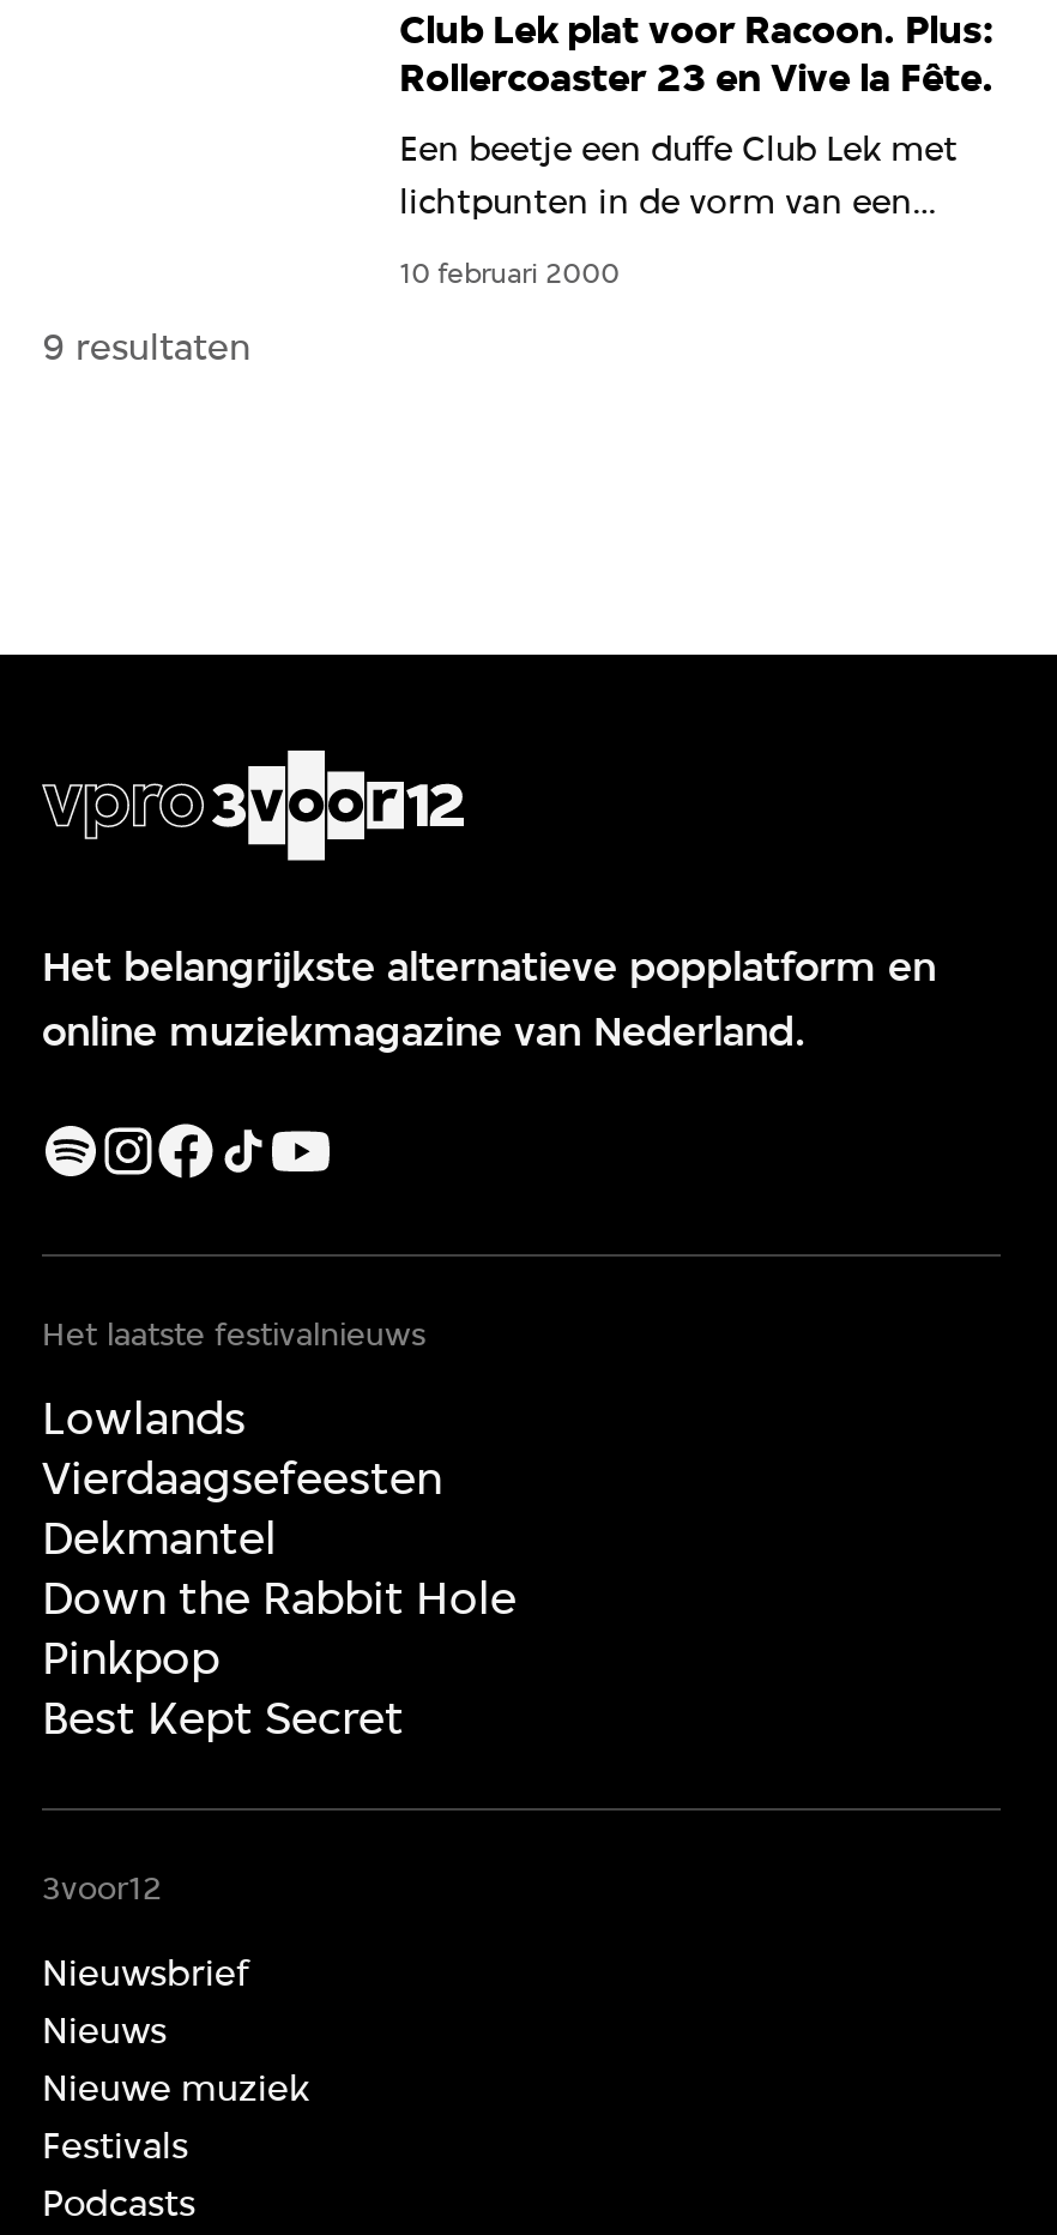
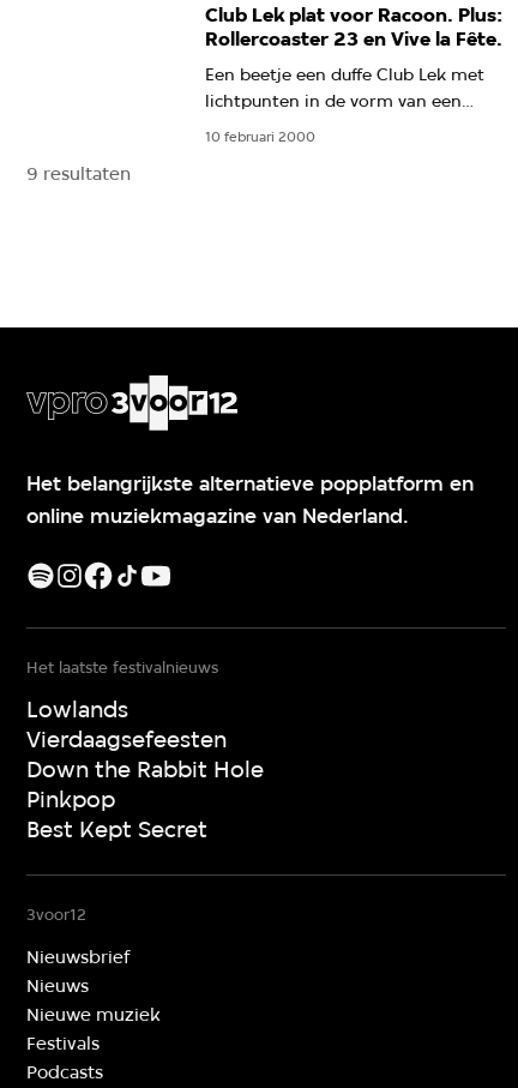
- Dekmantel
